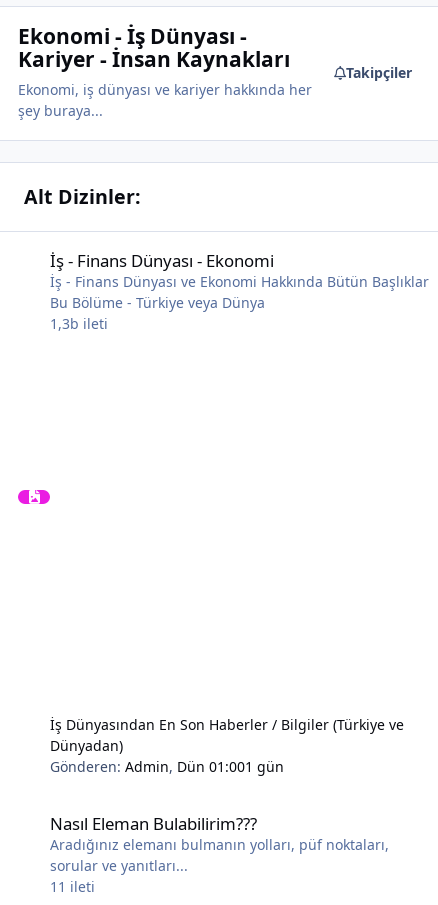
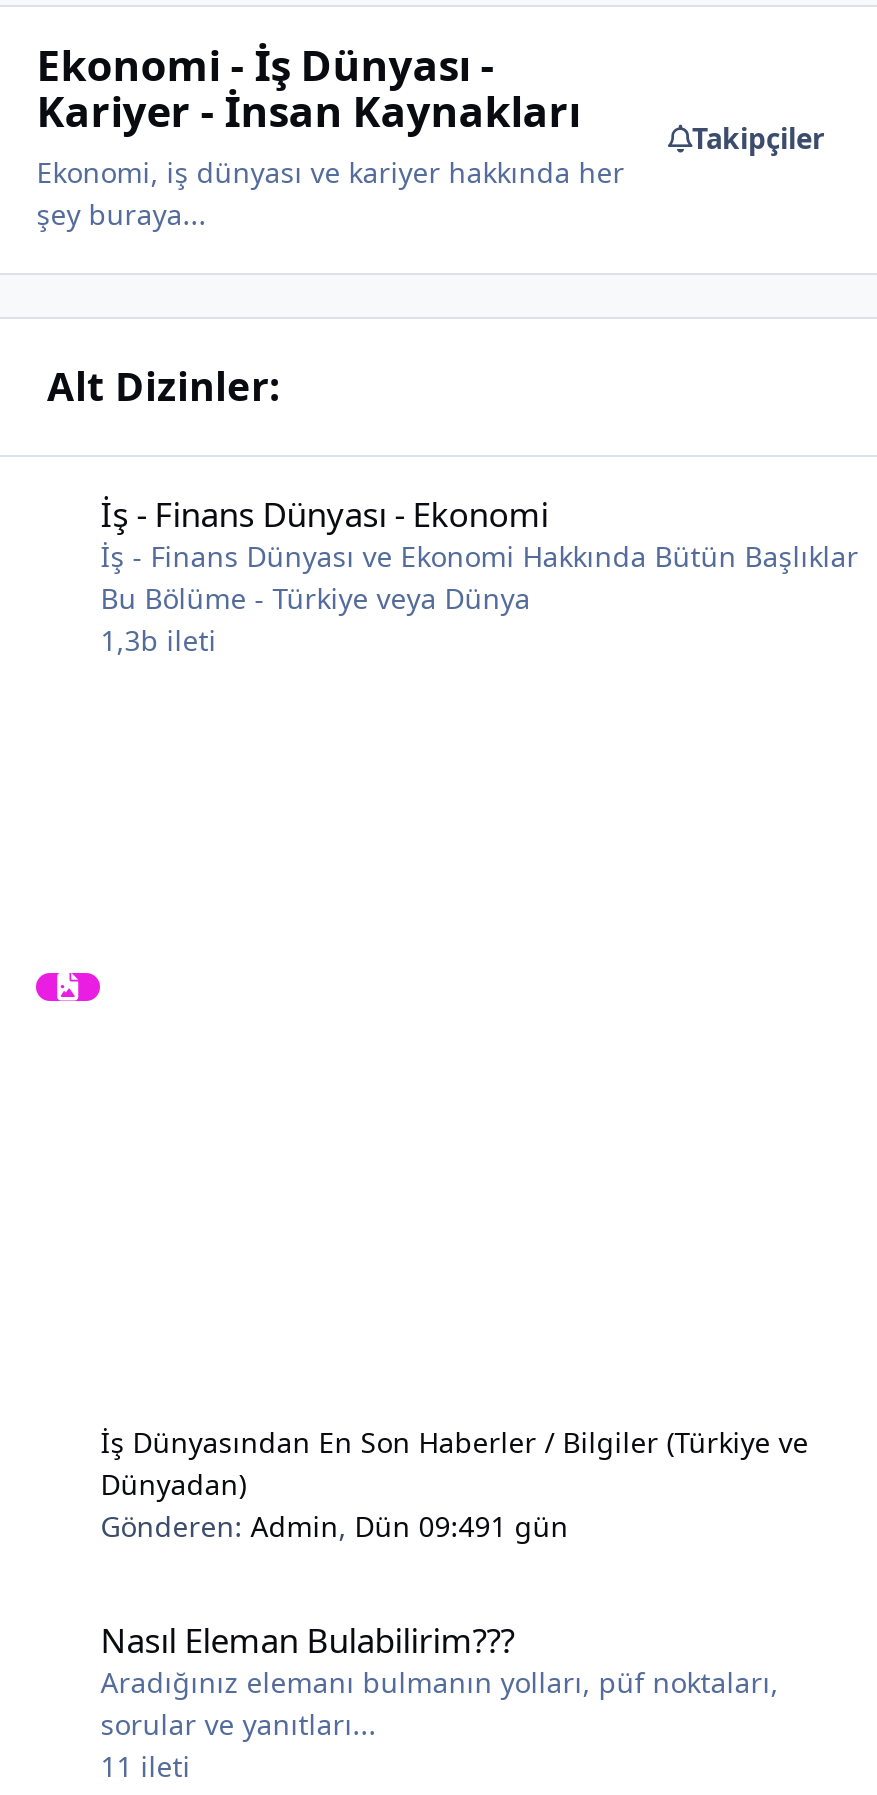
- Gönderen: Admin, Dün 01:001 gün
+ Gönderen: Admin, Dün 09:491 gün
